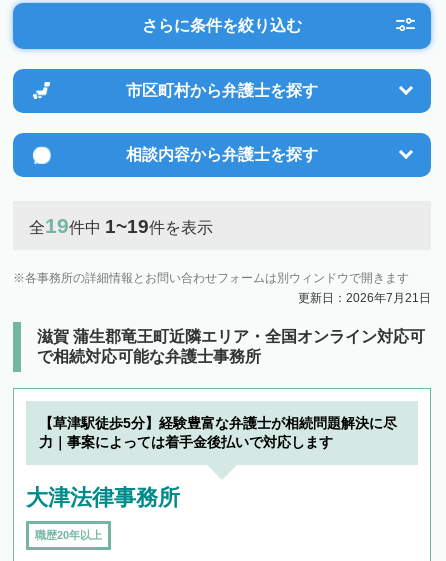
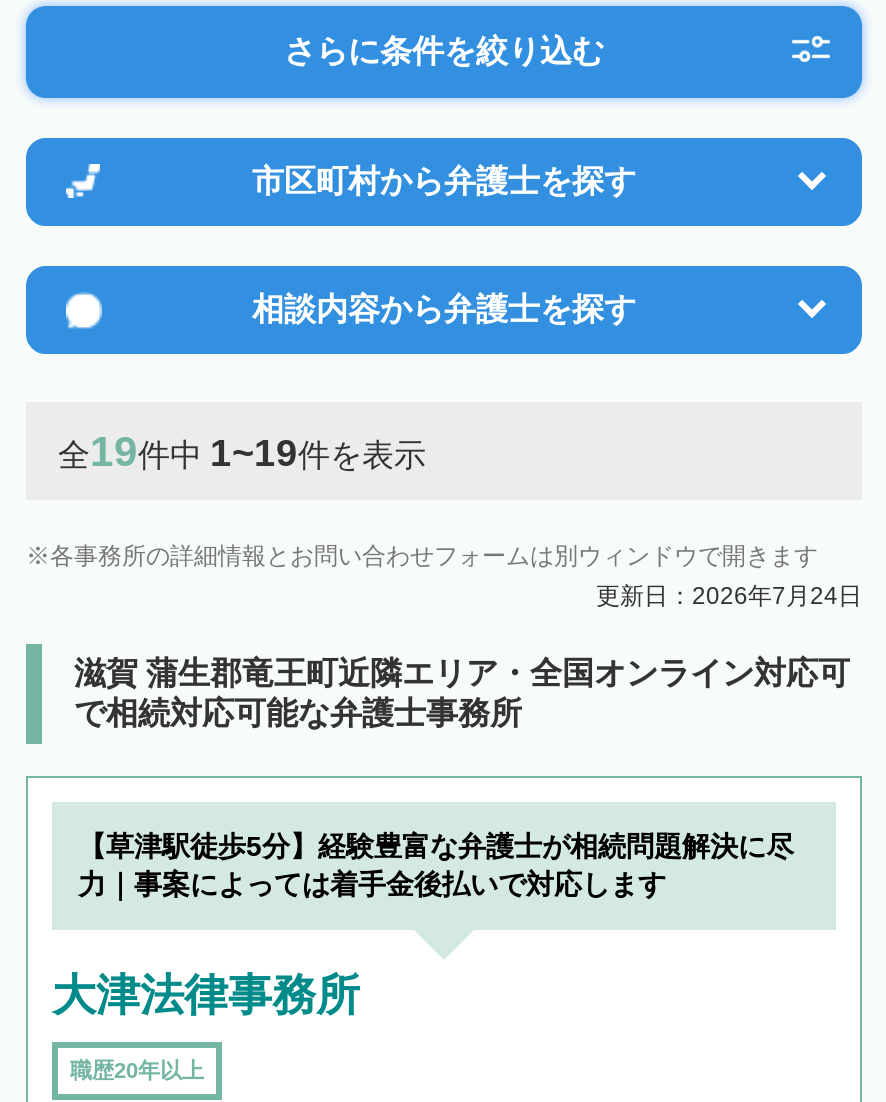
- 更新日：2026年7月21日
+ 更新日：2026年7月24日
